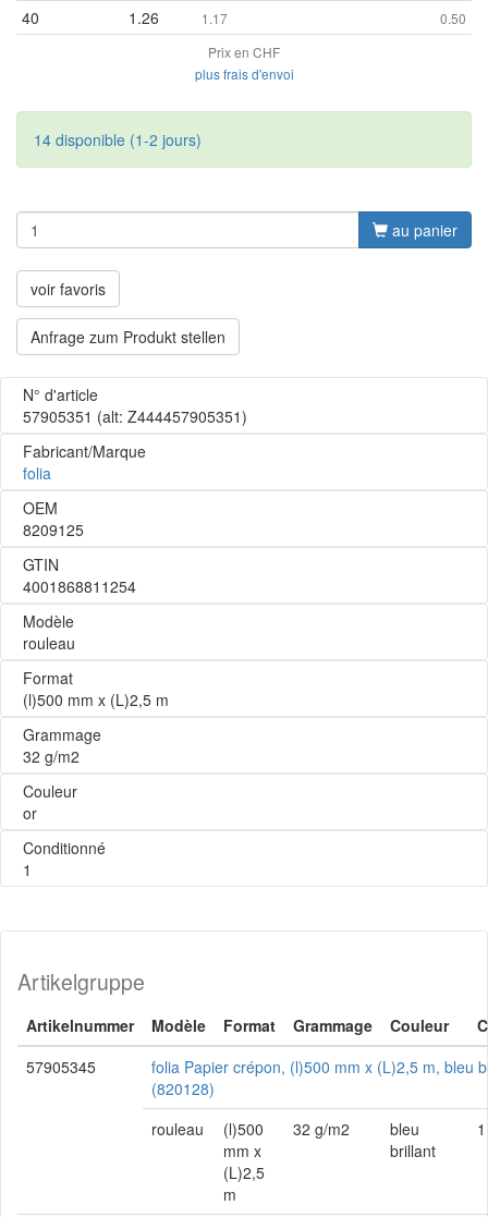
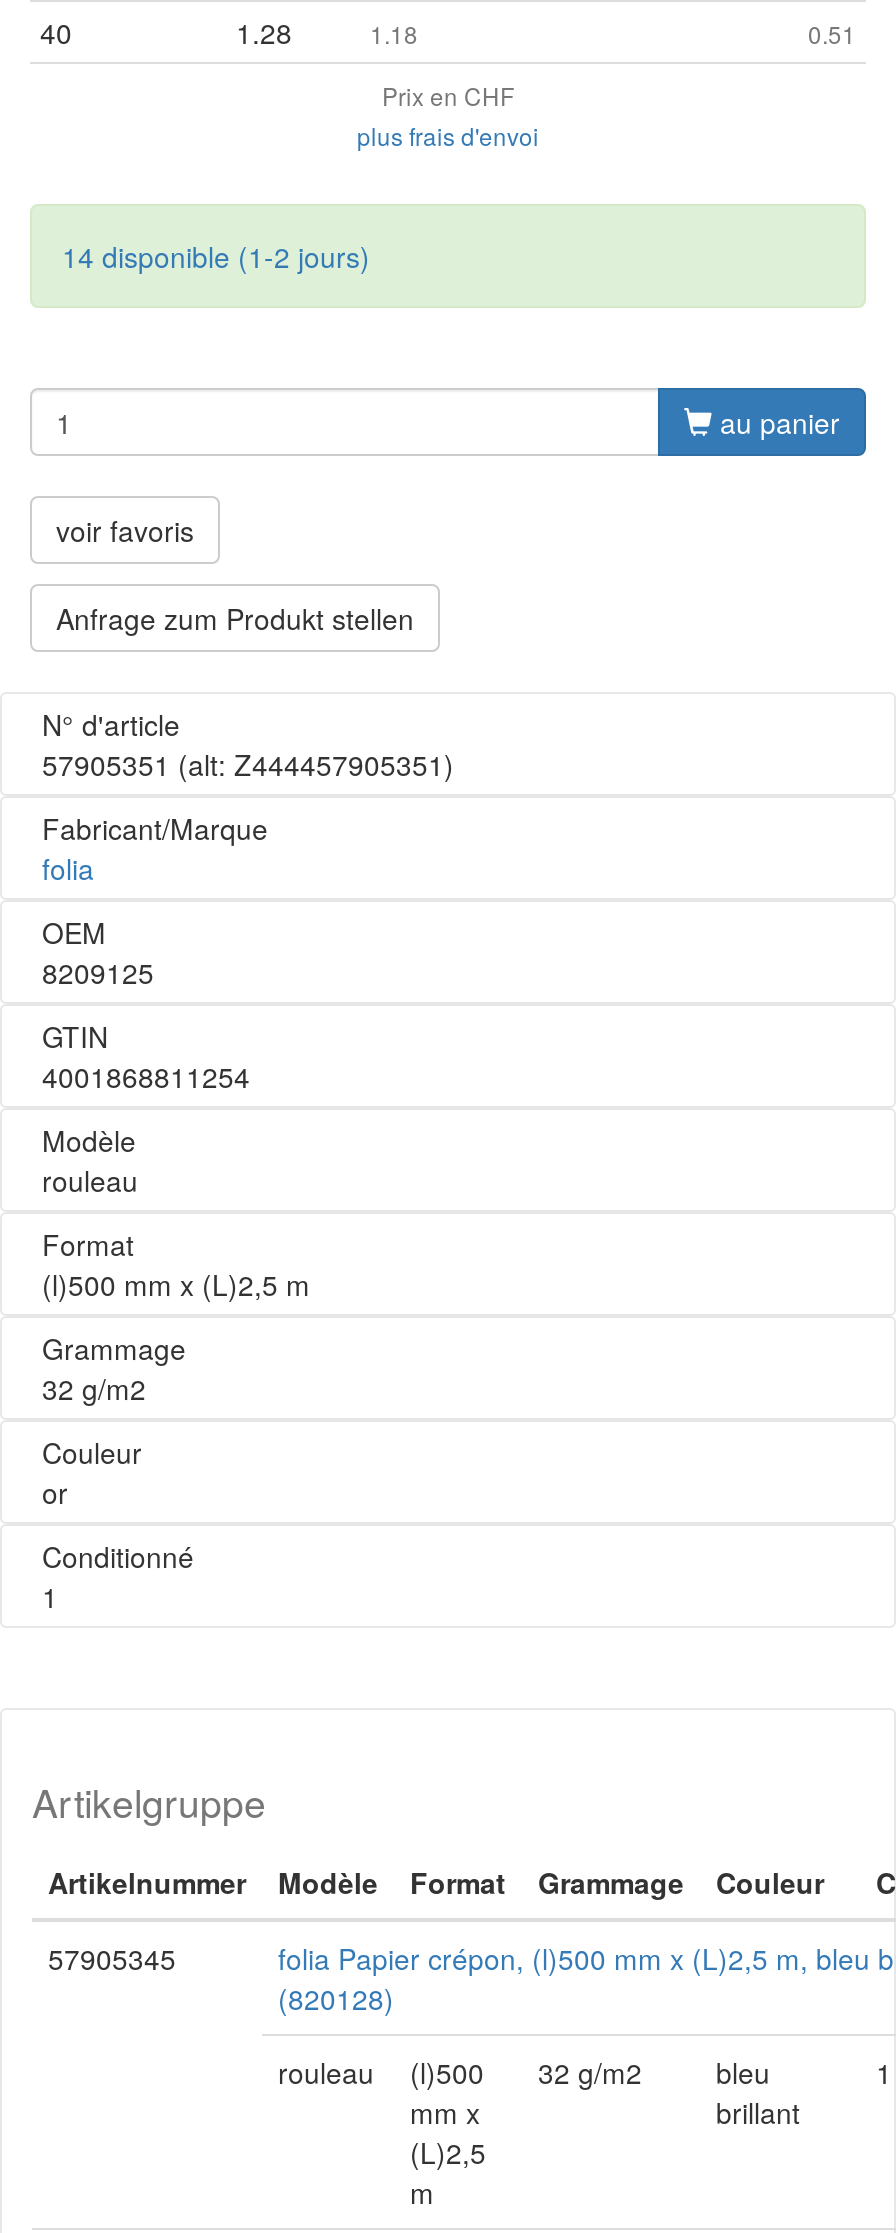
- 1.26
+ 1.28

- 1.17
+ 1.18

- 0.50
+ 0.51
